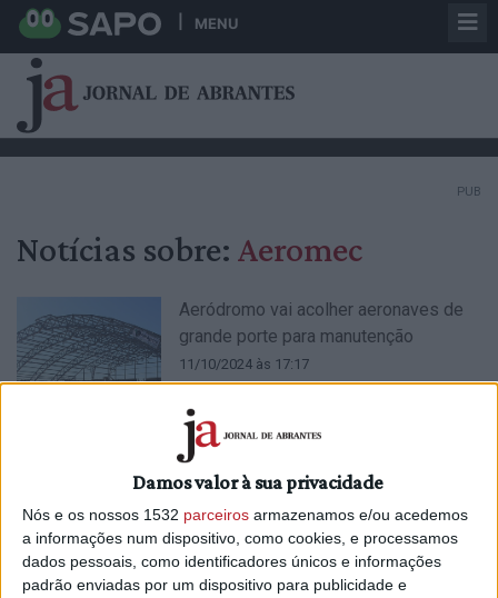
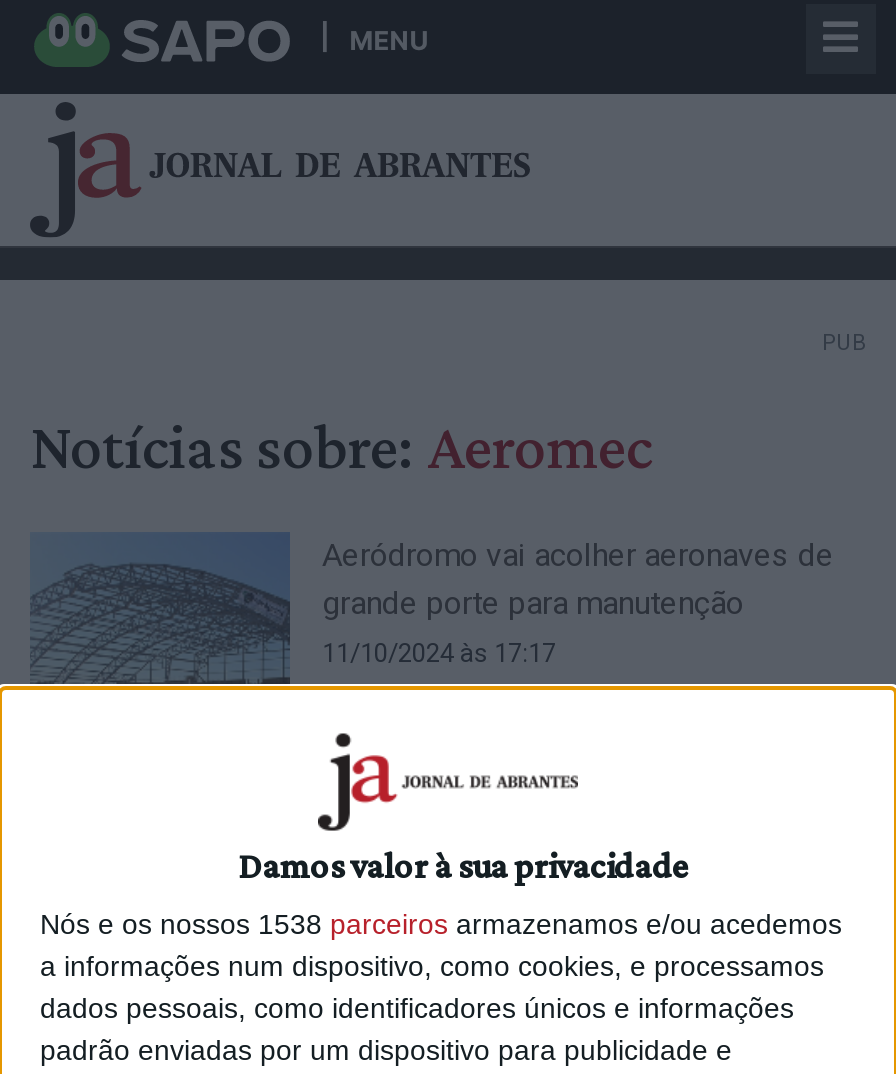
- Nós e os nossos 1532 parceiros armazenamos e/ou acedemos
+ Nós e os nossos 1538 parceiros armazenamos e/ou acedemos
